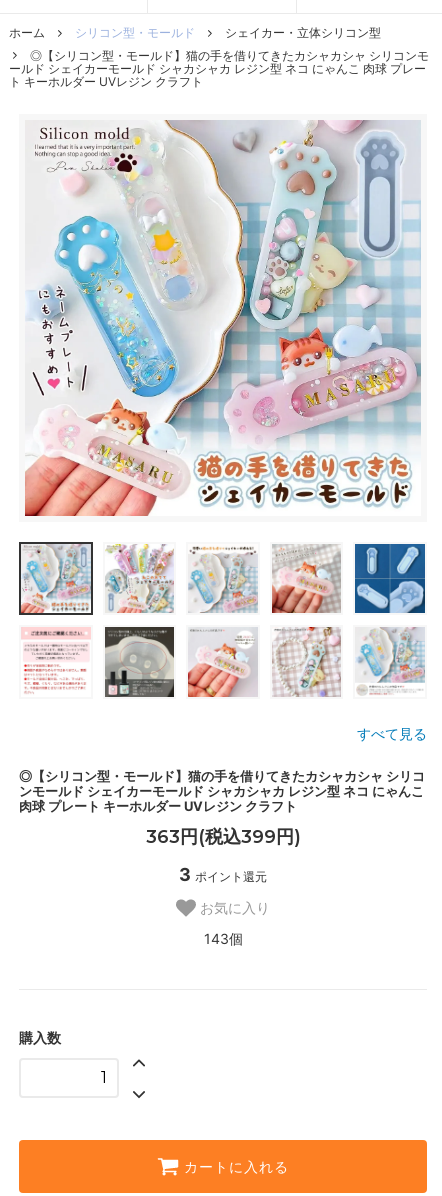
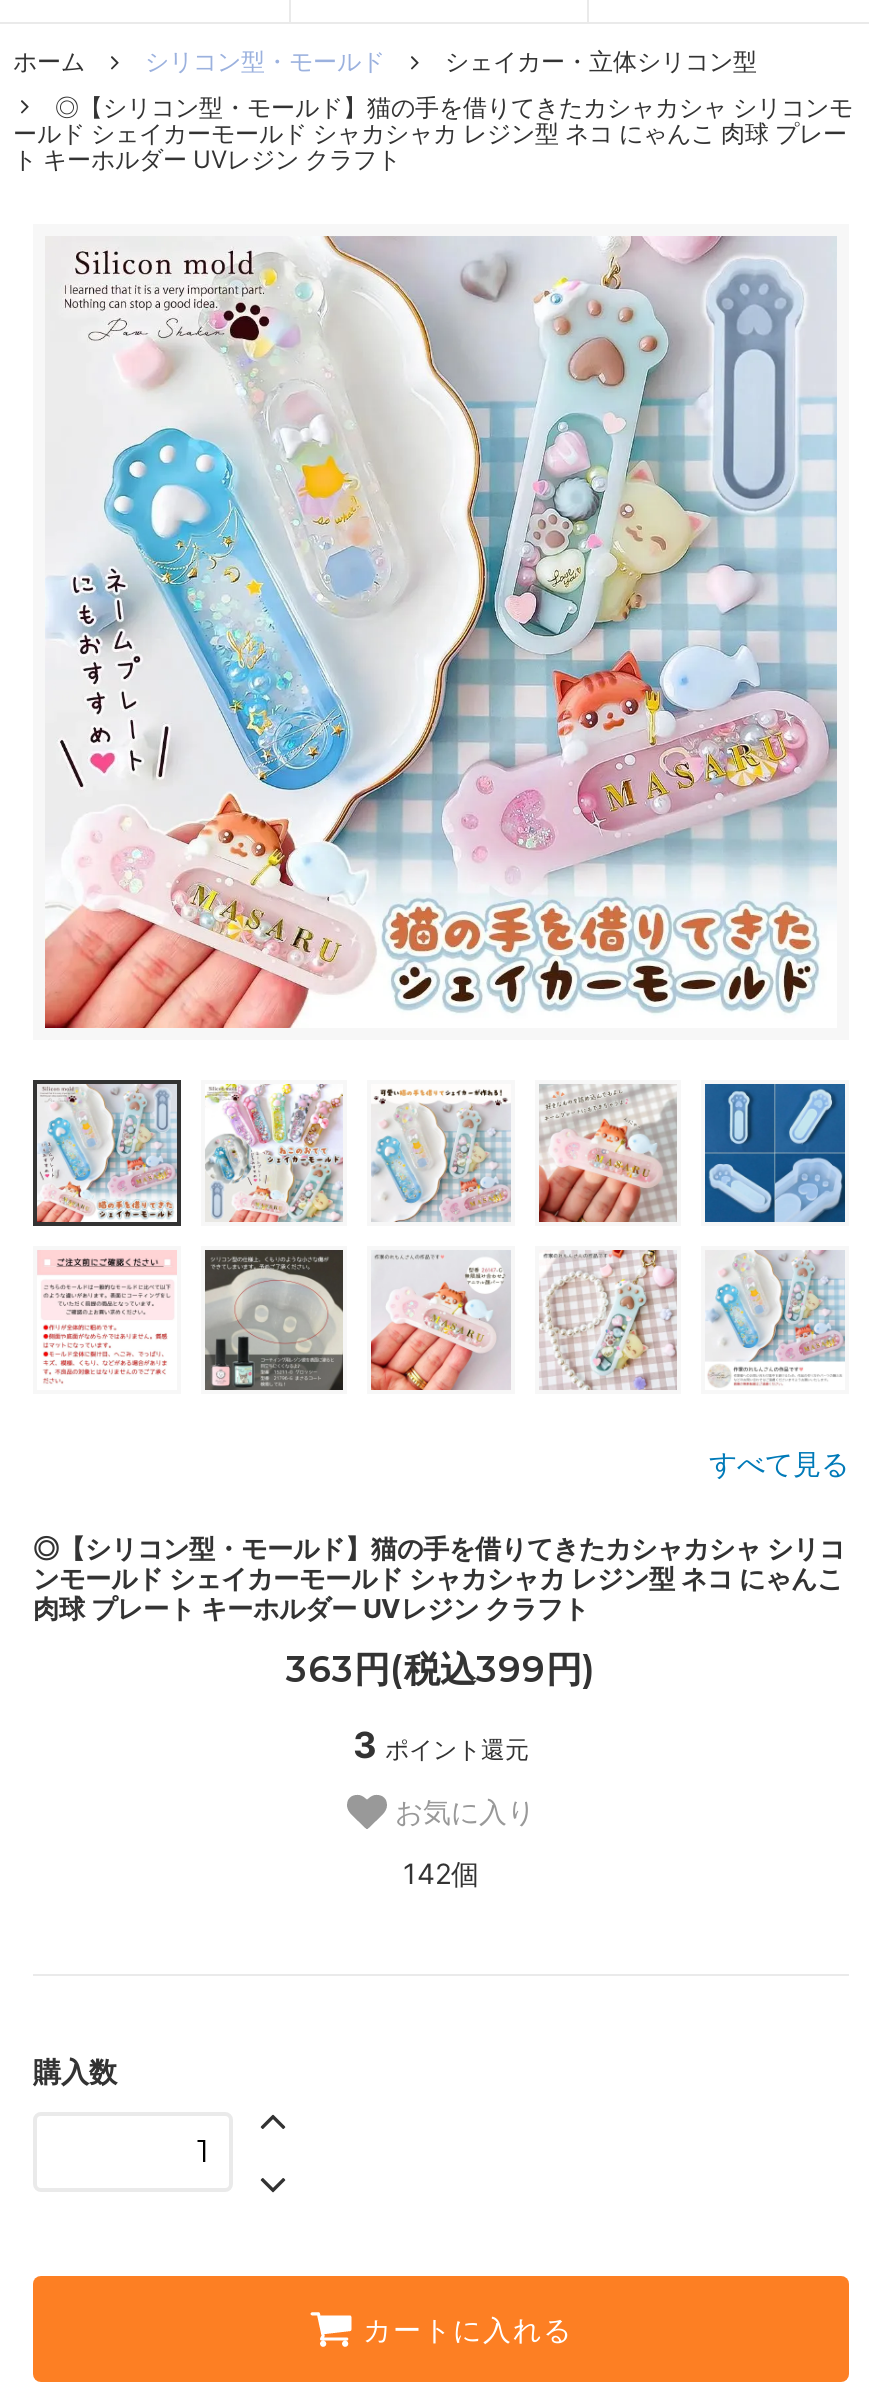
- 143個
+ 142個
